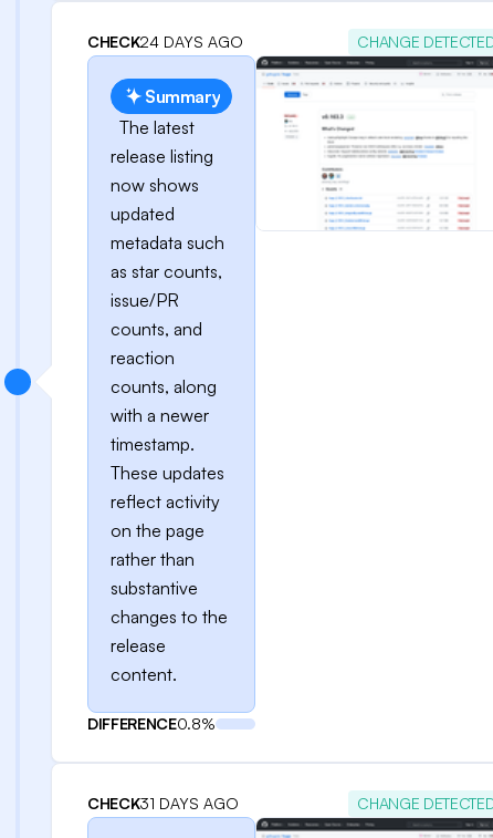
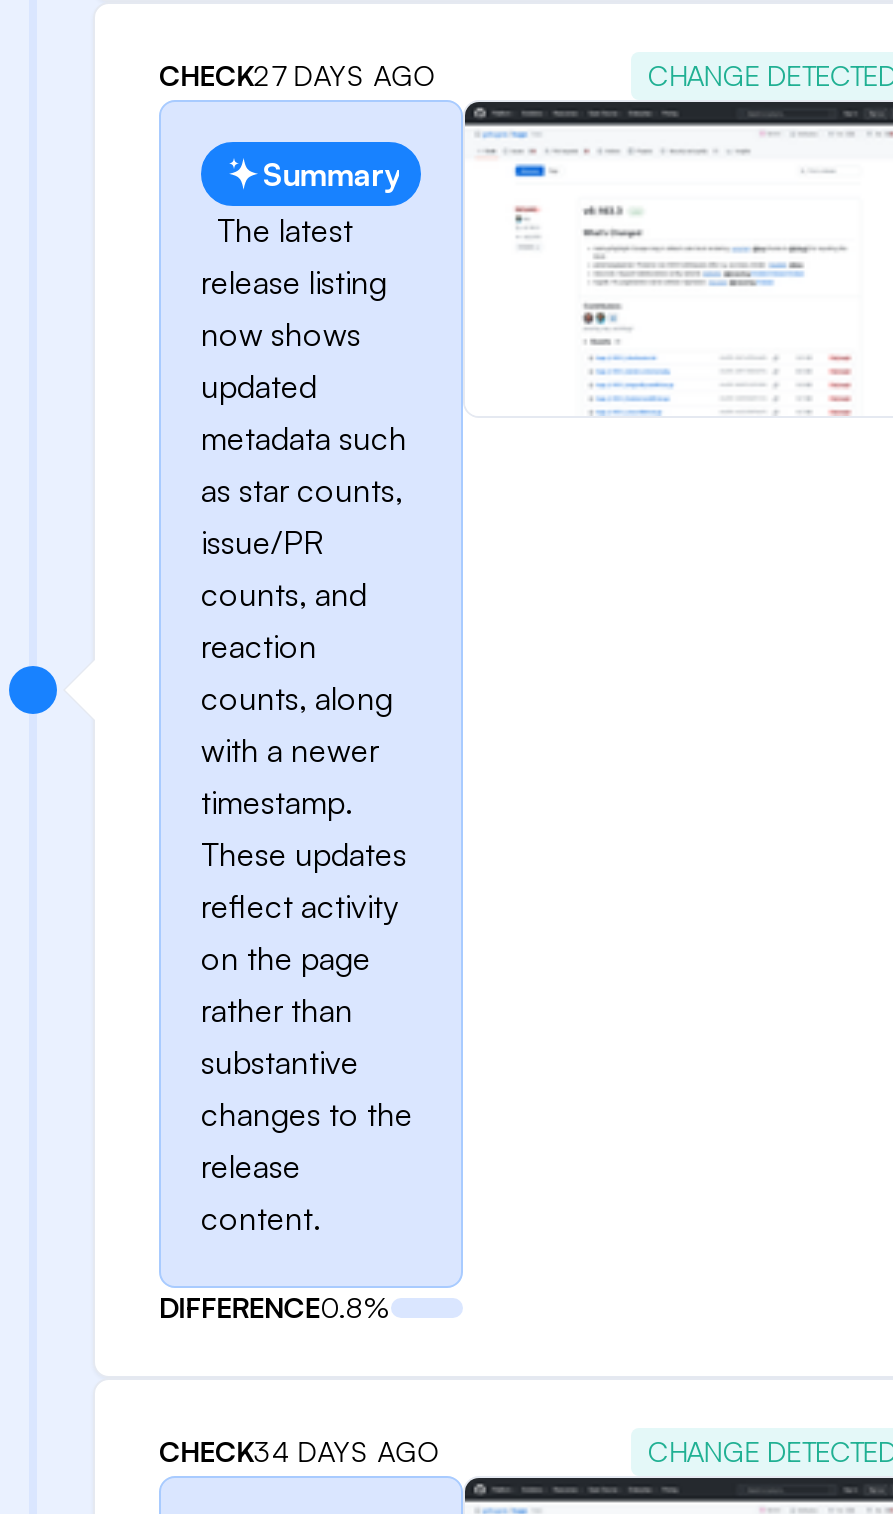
- CHECK24 DAYS AGO
+ CHECK27 DAYS AGO

- CHECK31 DAYS AGO
+ CHECK34 DAYS AGO
